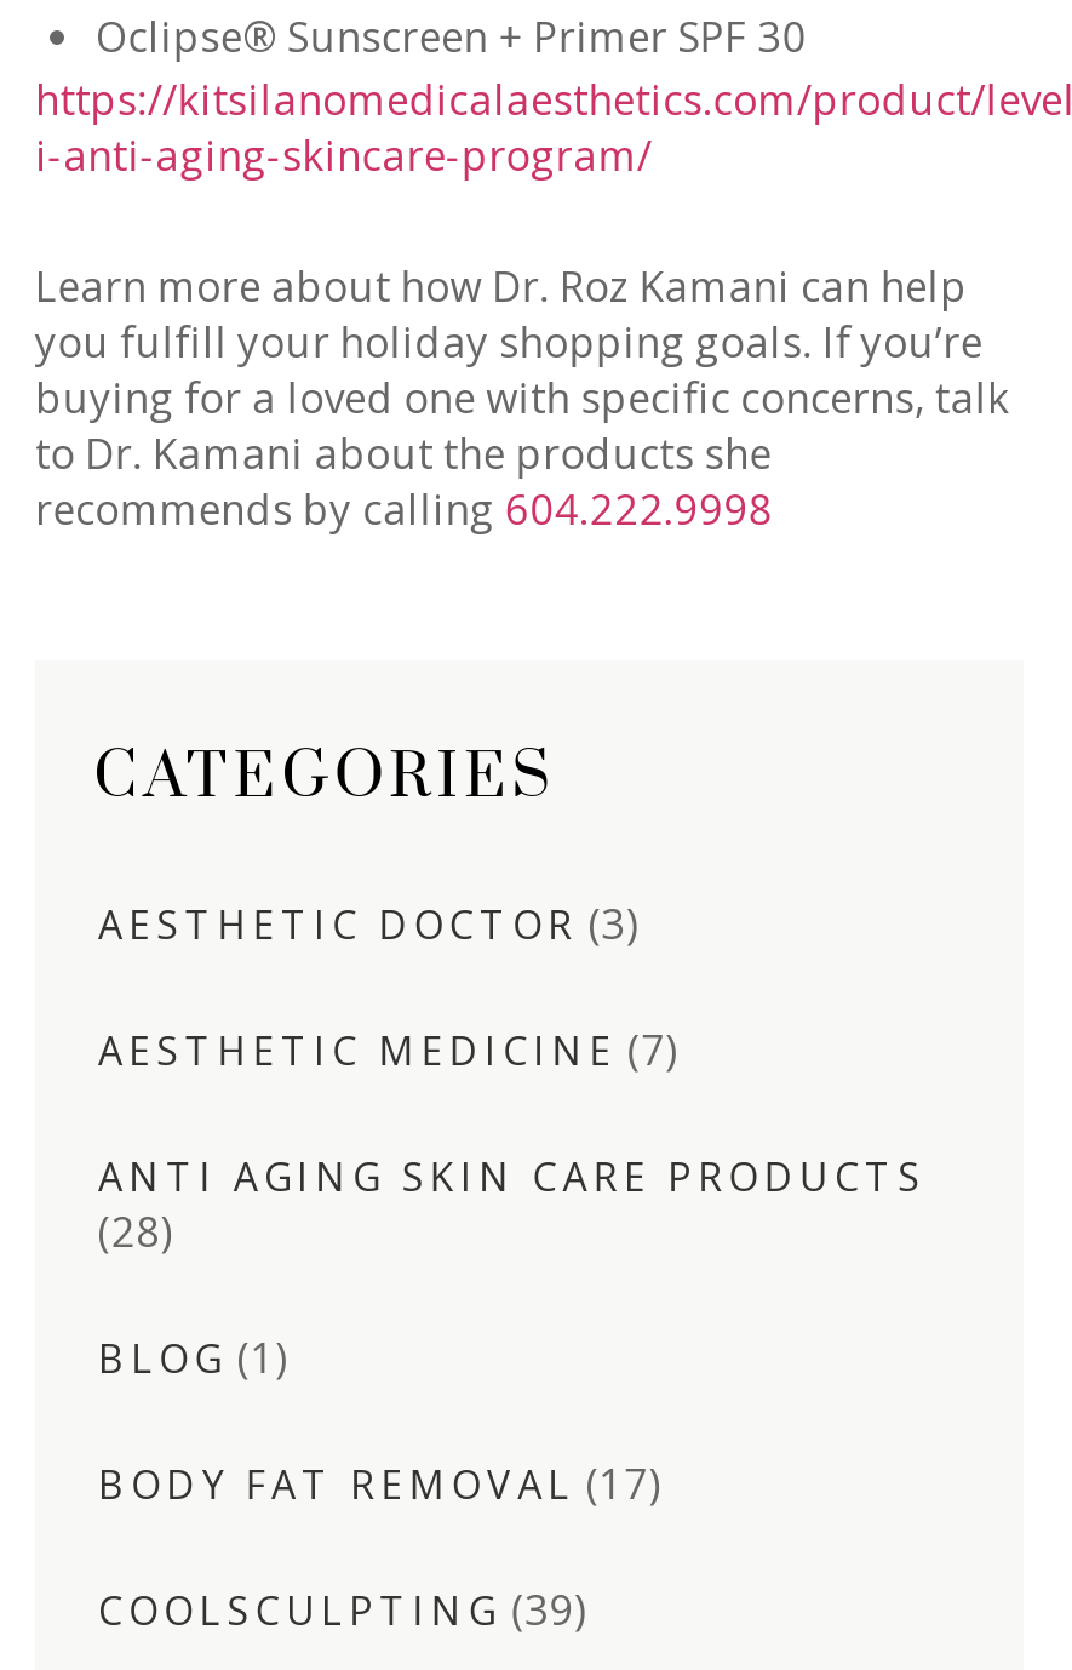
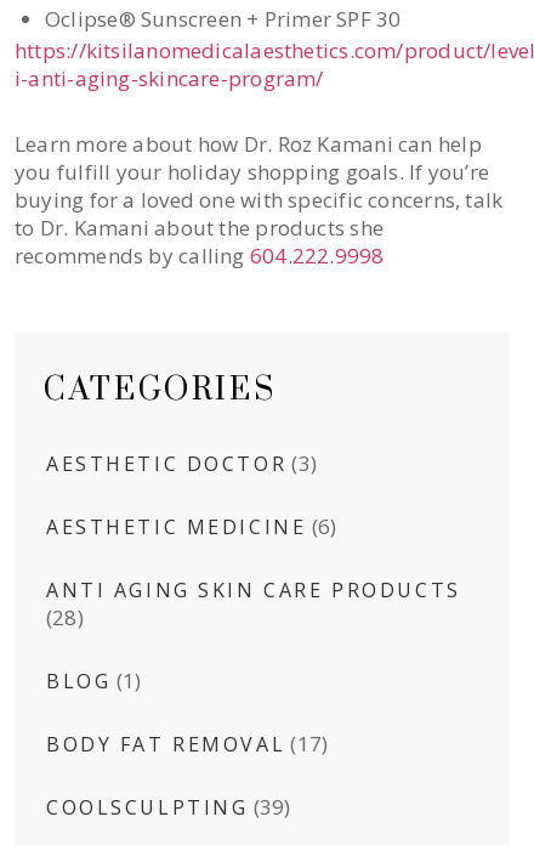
- AESTHETIC MEDICINE (7)
+ AESTHETIC MEDICINE (6)
